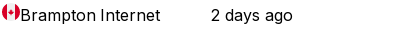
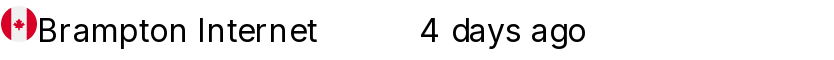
- 2 days ago
+ 4 days ago
